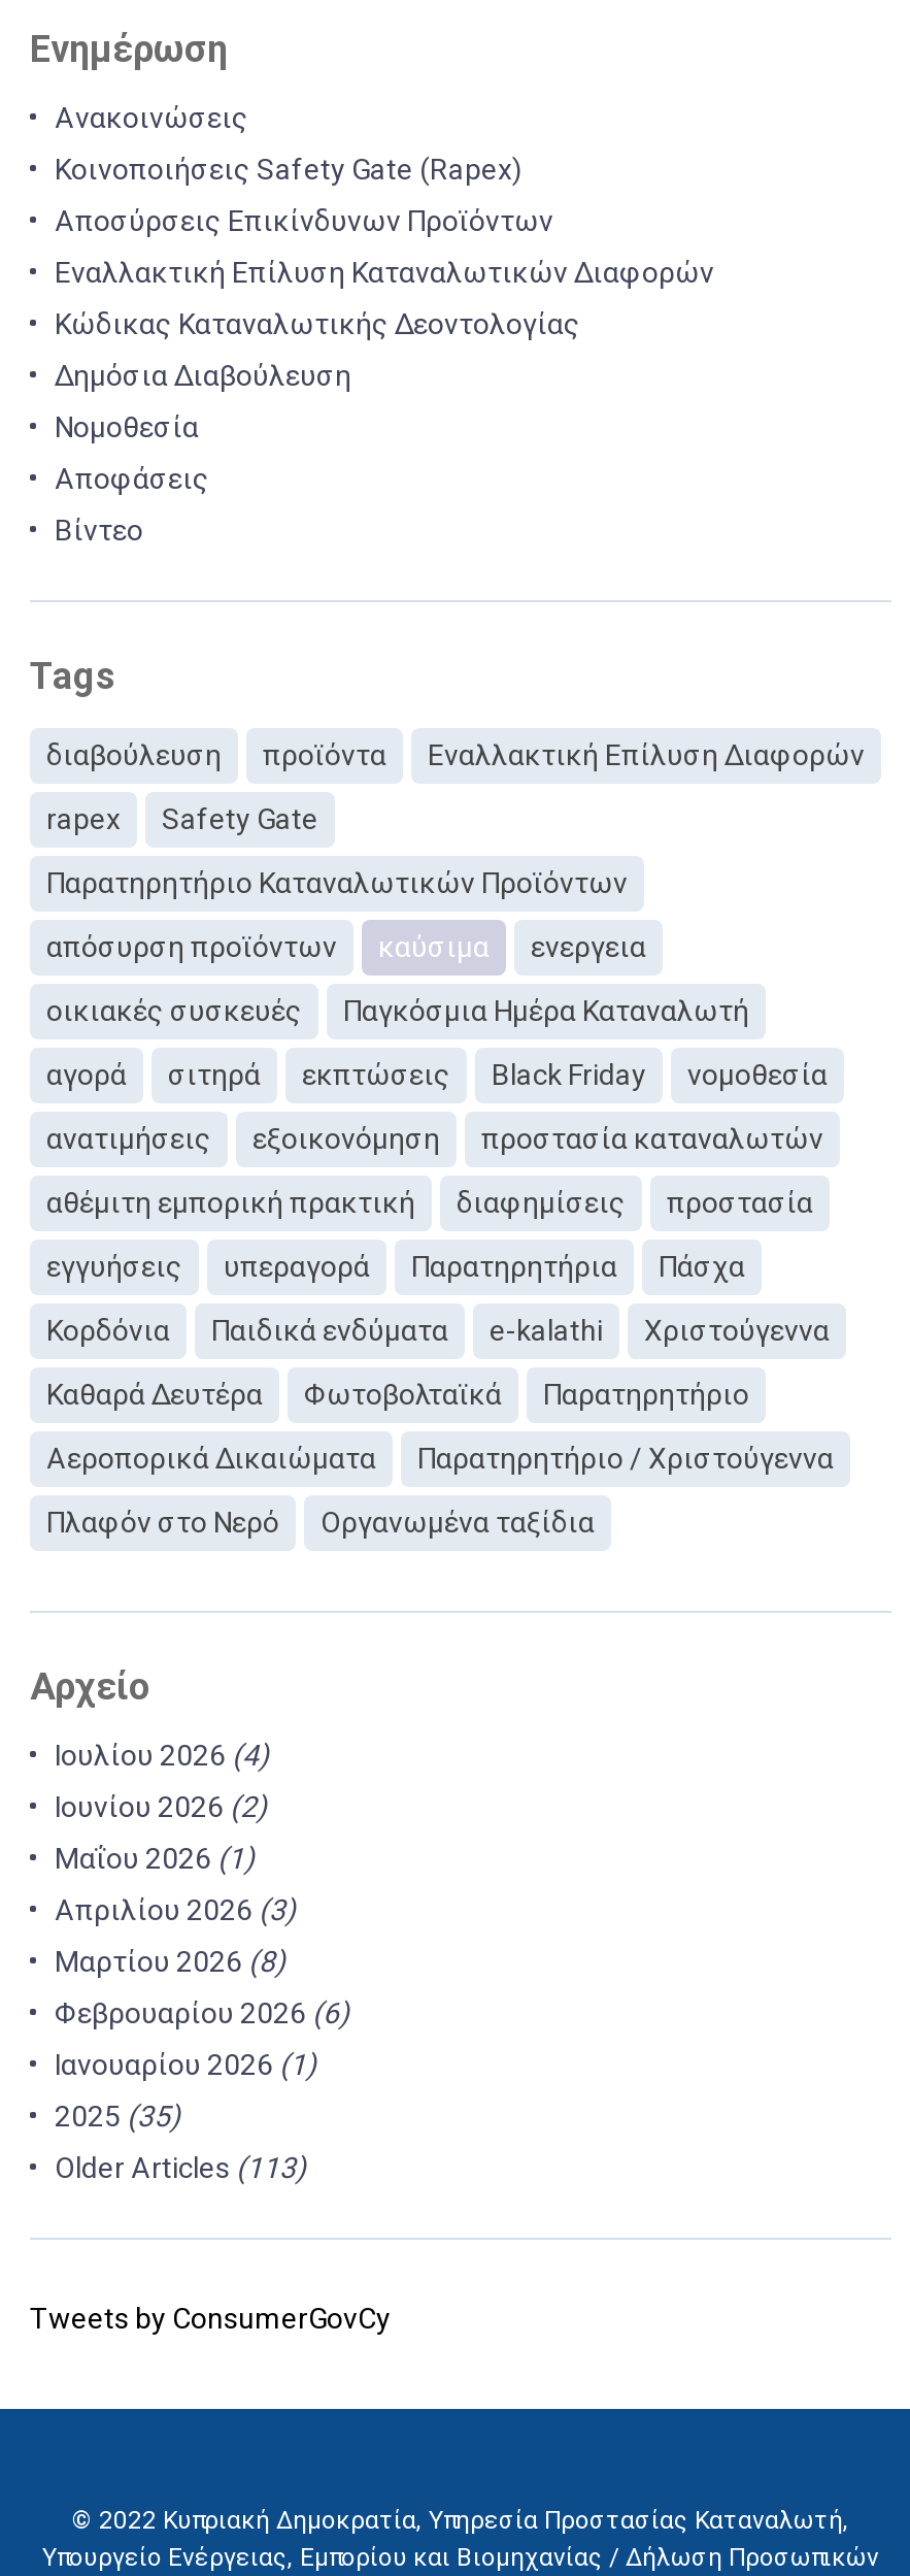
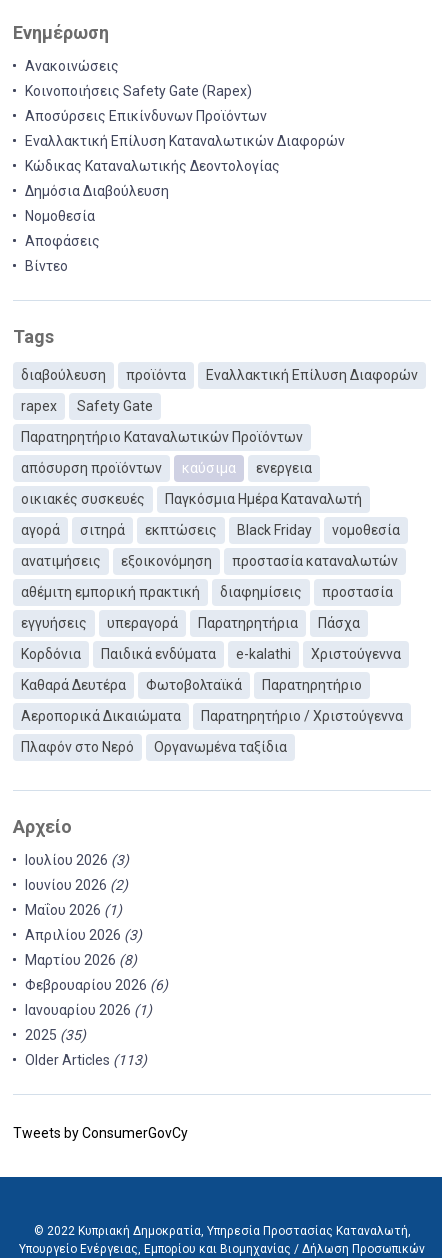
- Ιουλίου 2026 (4)
+ Ιουλίου 2026 (3)
